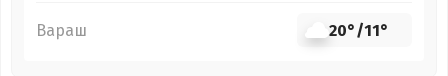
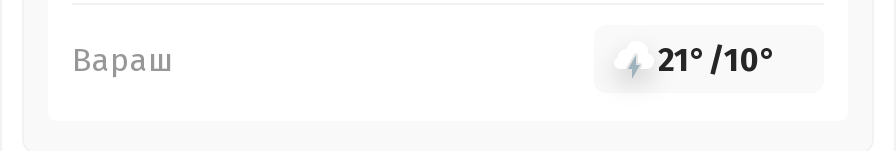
- 20° /11°
+ 21° /10°
